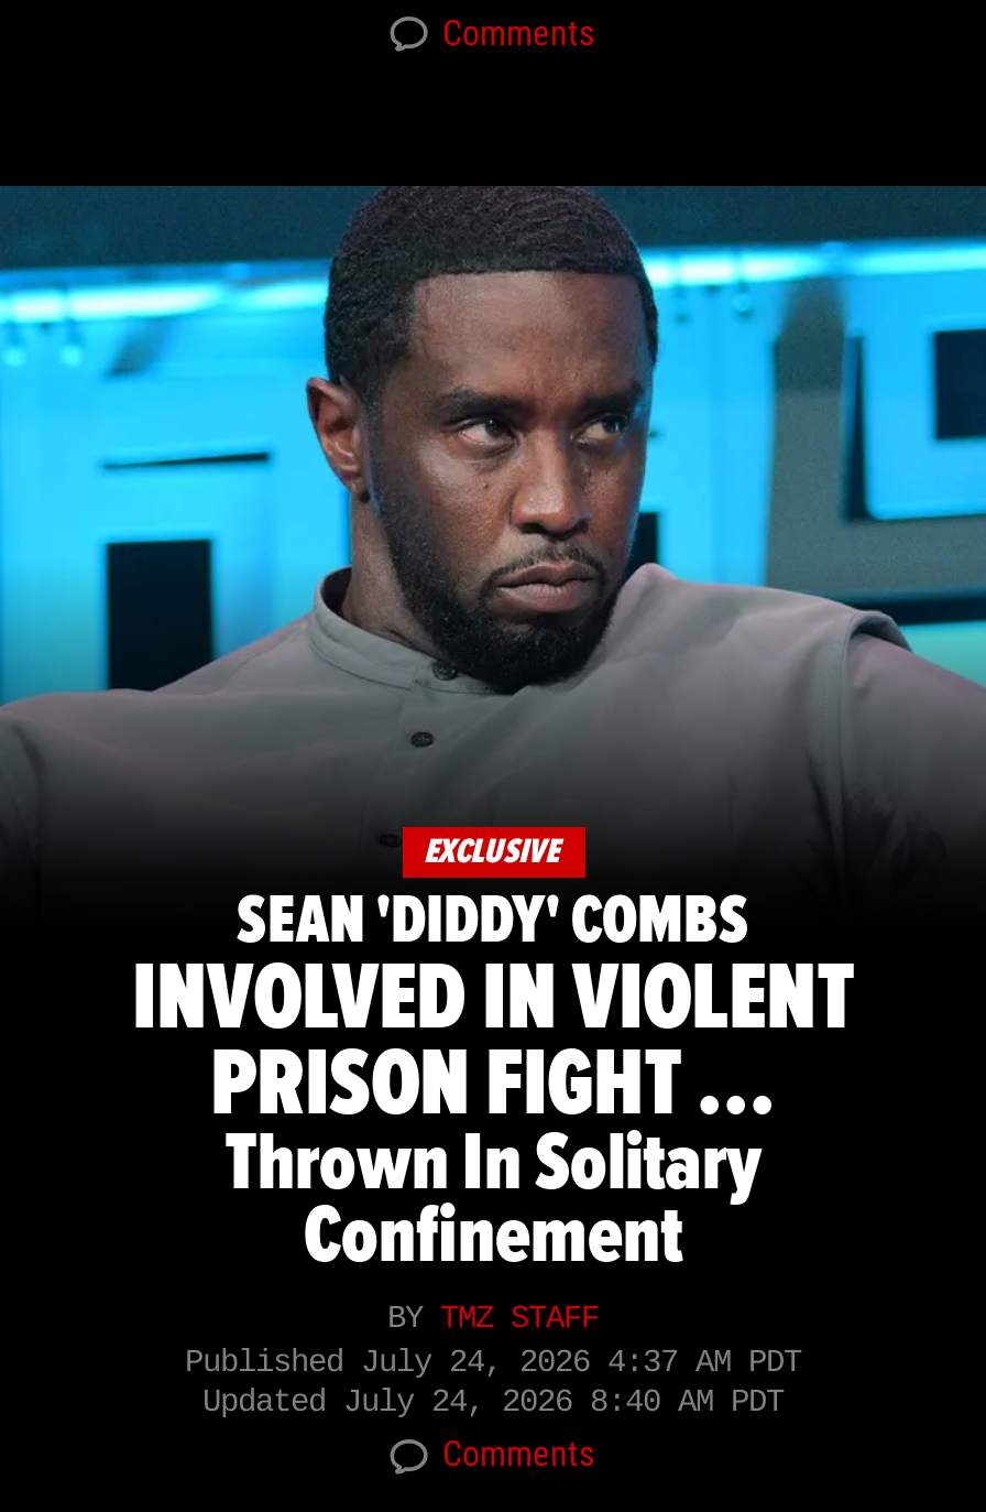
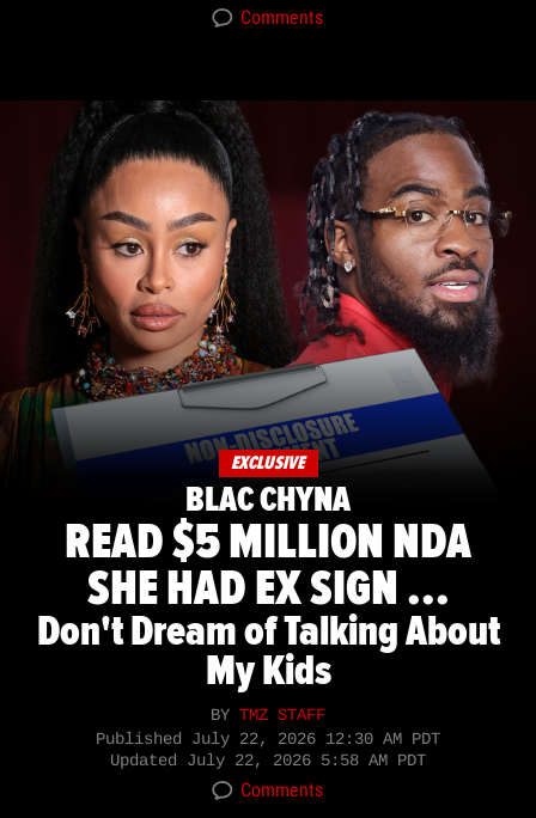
- [image]
- SEAN 'DIDDY' COMBS
- INVOLVED IN VIOLENT
- PRISON FIGHT ...
- Thrown In Solitary
- Confinement
+ [image]
+ BLAC CHYNA
+ READ $5 MILLION NDA
+ SHE HAD EX SIGN ...
+ Don't Dream of Talking About
+ My Kids

- Published July 24, 2026 4:37 AM PDT
+ Published July 22, 2026 12:30 AM PDT

- Updated July 24, 2026 8:40 AM PDT
+ Updated July 22, 2026 5:58 AM PDT
